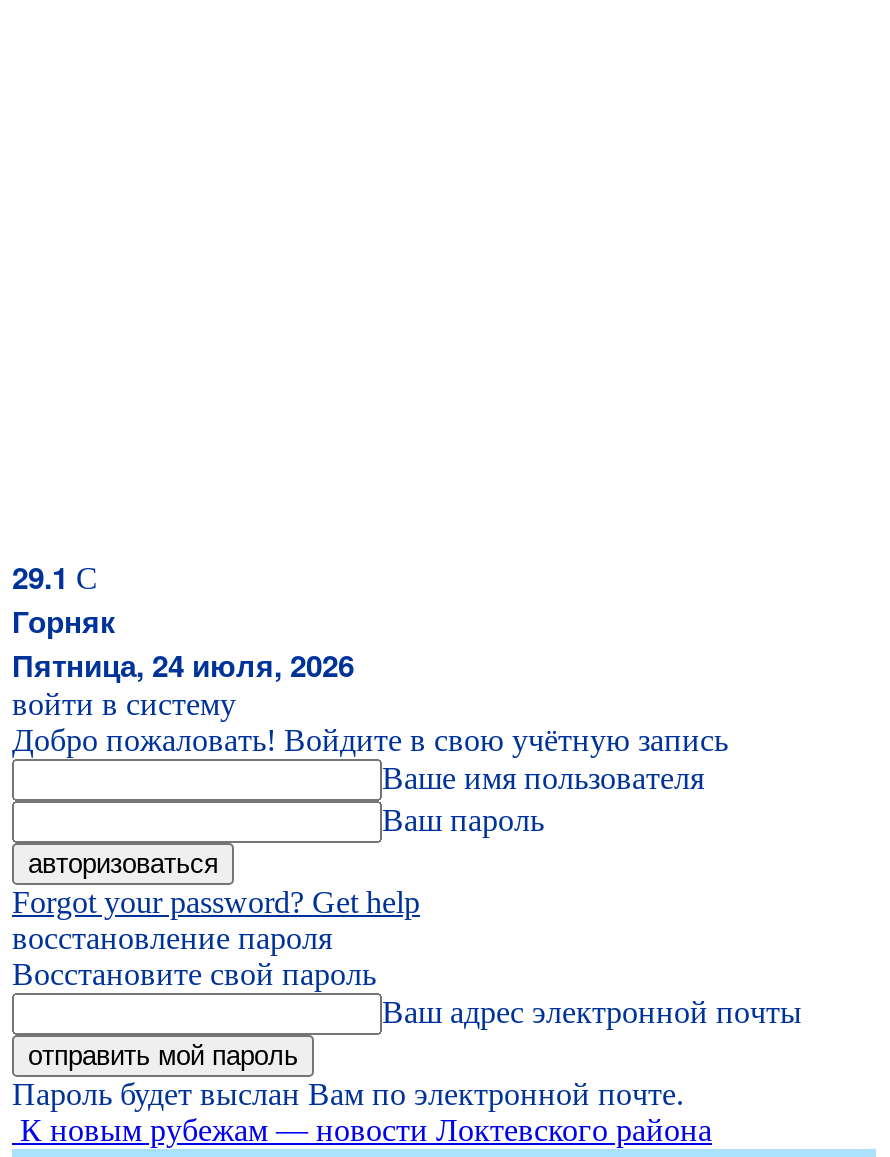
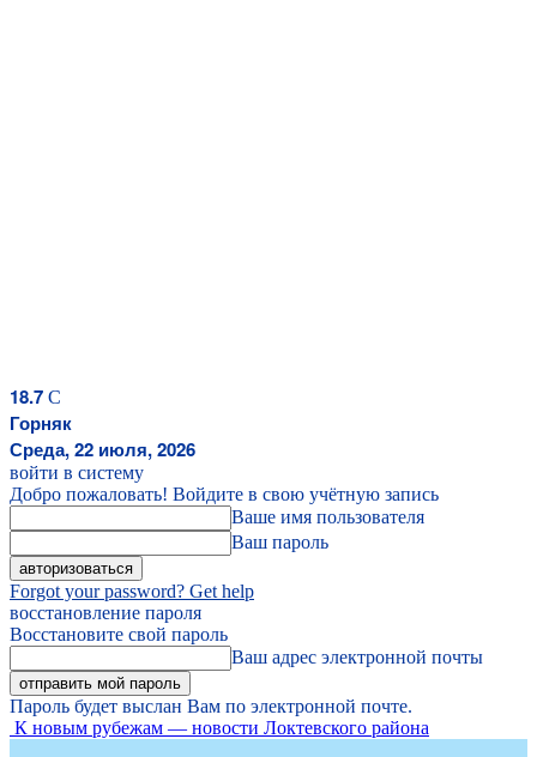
- 29.1 C
+ 18.7 C

- Пятница, 24 июля, 2026
+ Среда, 22 июля, 2026
